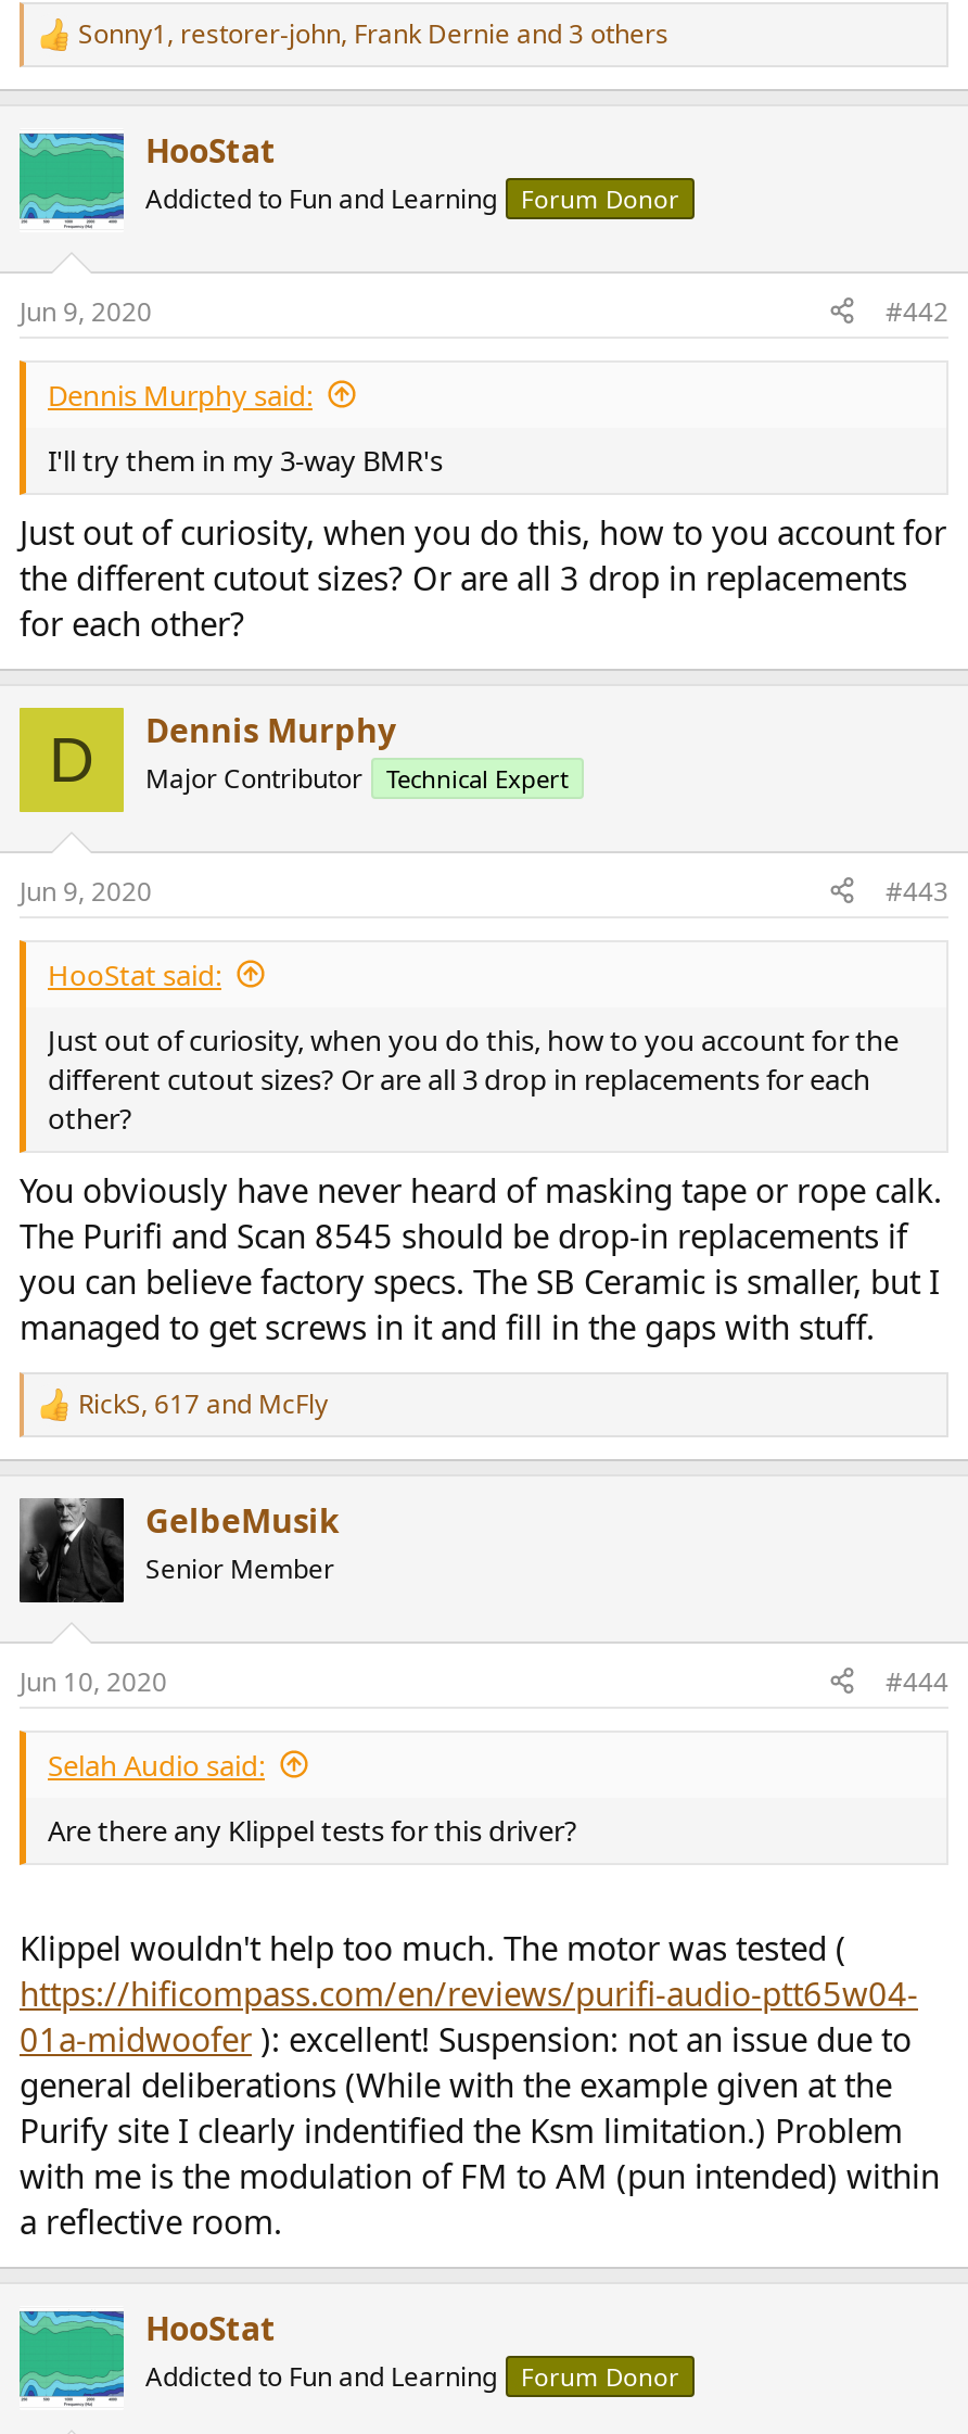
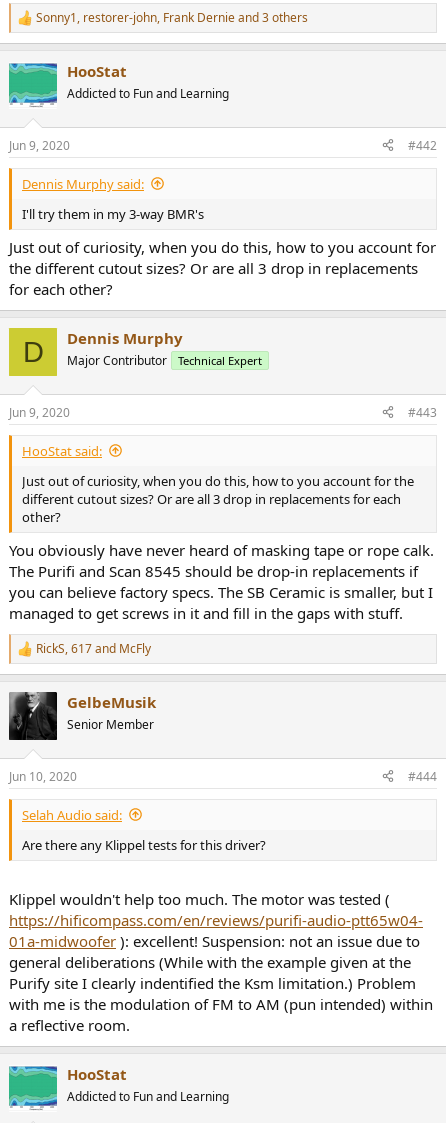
- Forum Donor

- Forum Donor
